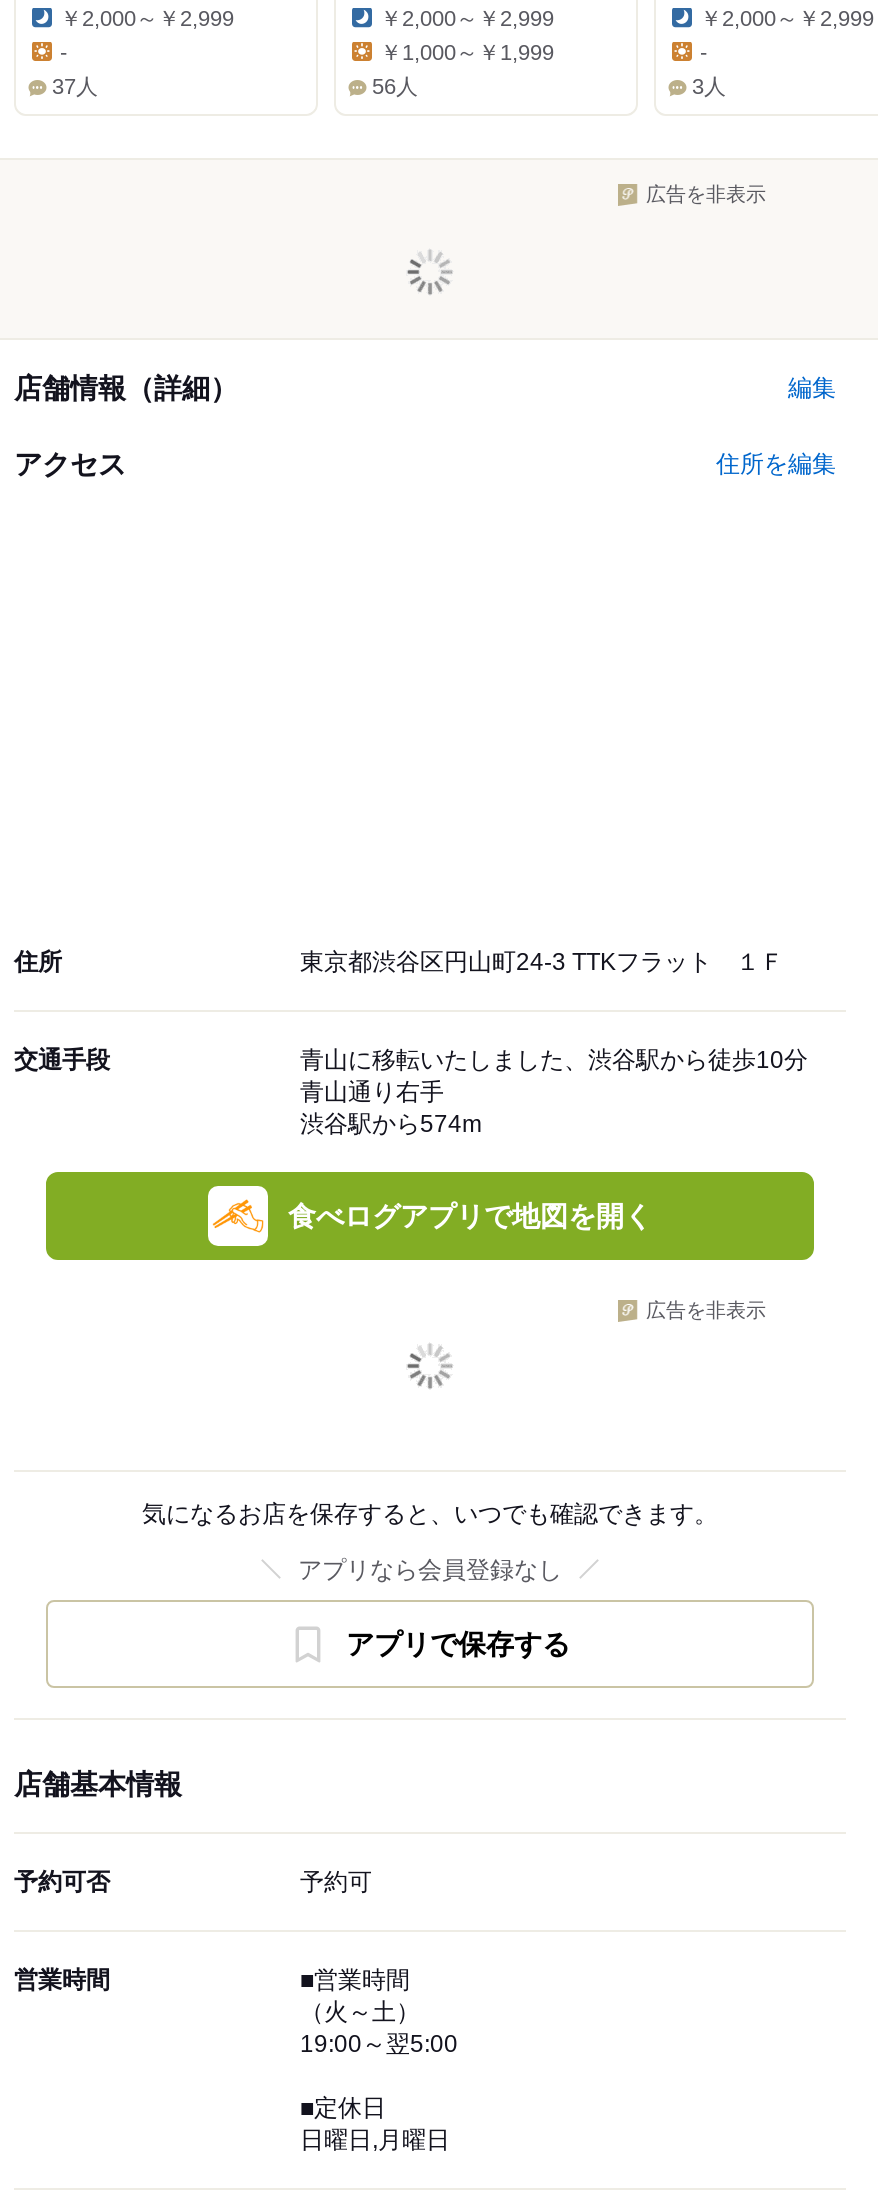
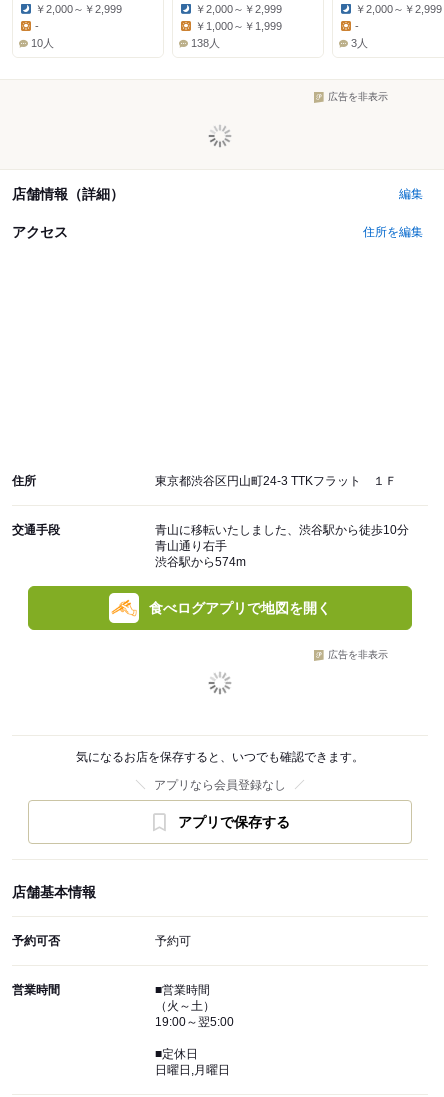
- 37人
+ 10人

- 56人
+ 138人
